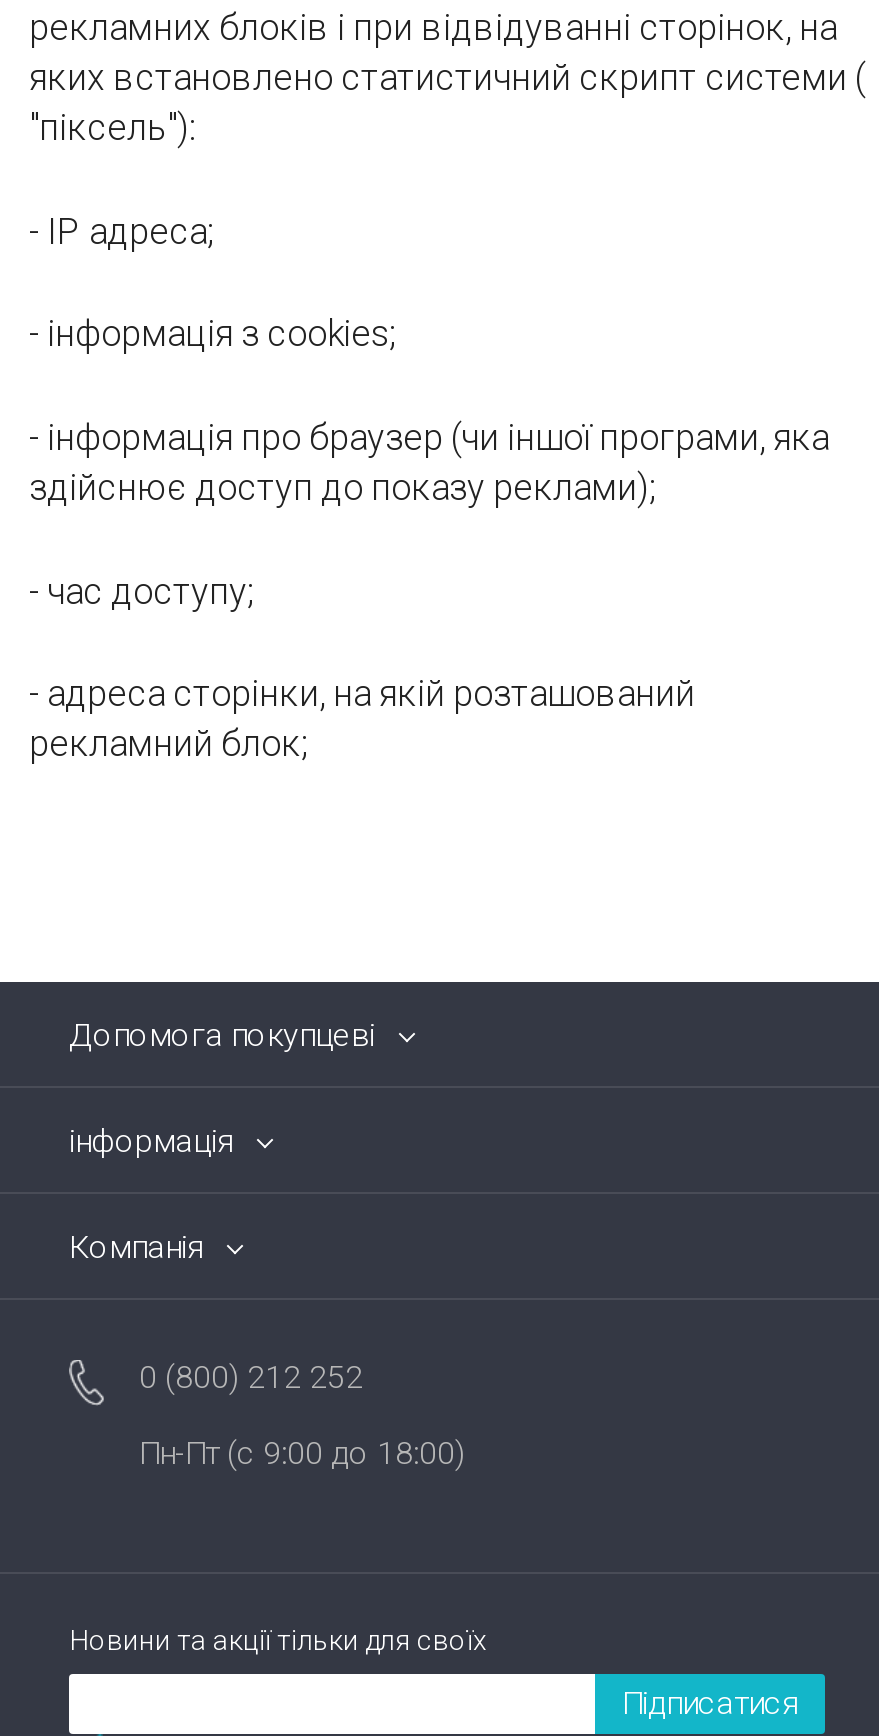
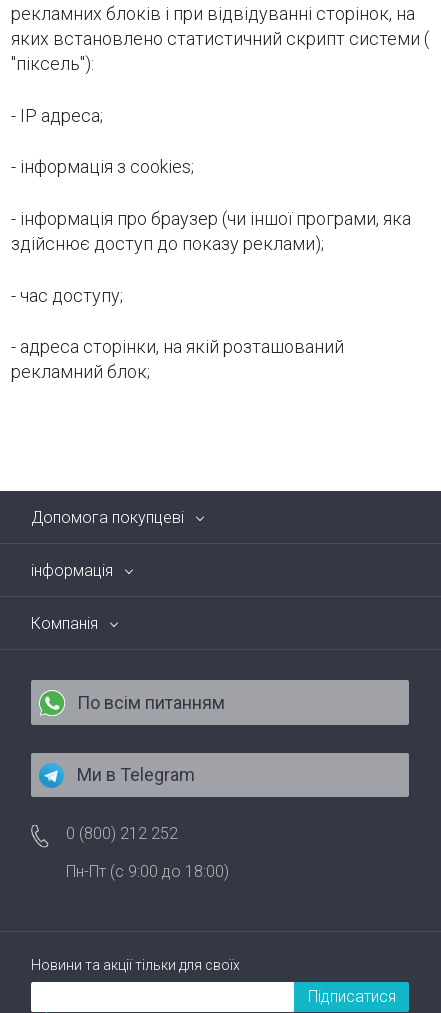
+ По всім питанням
+ Ми в Telegram
